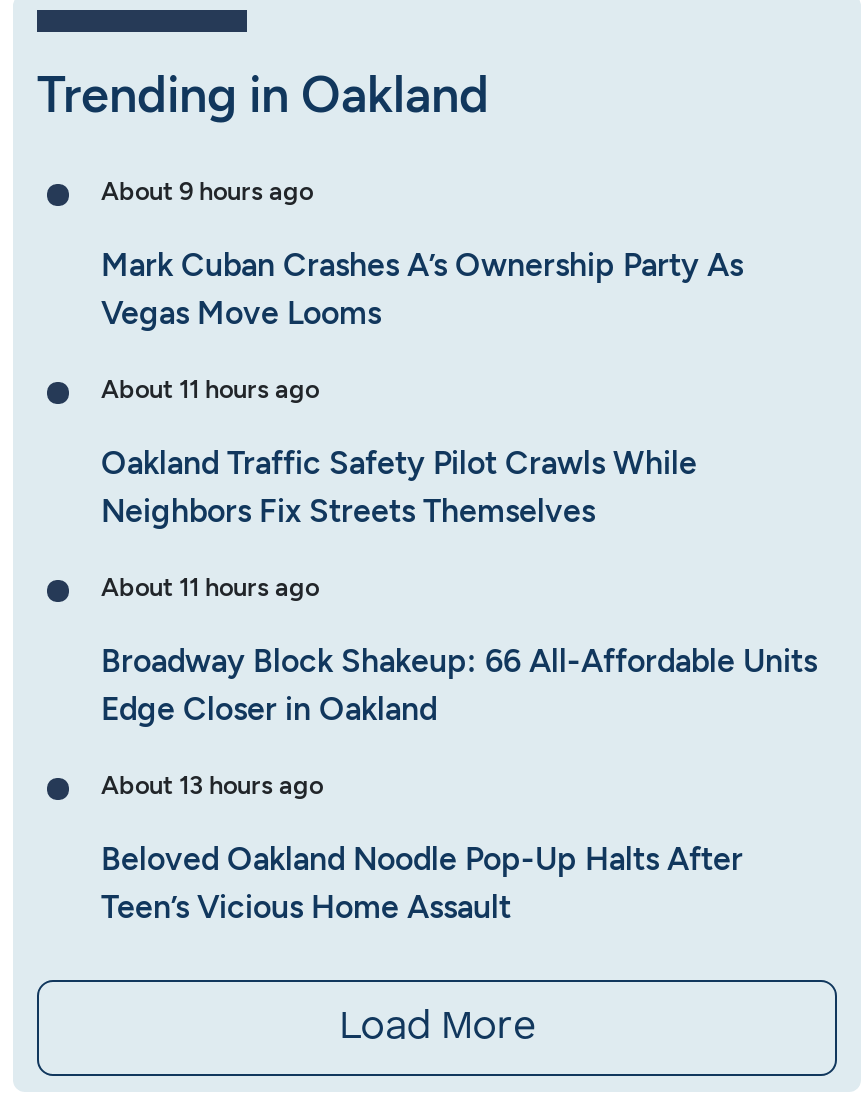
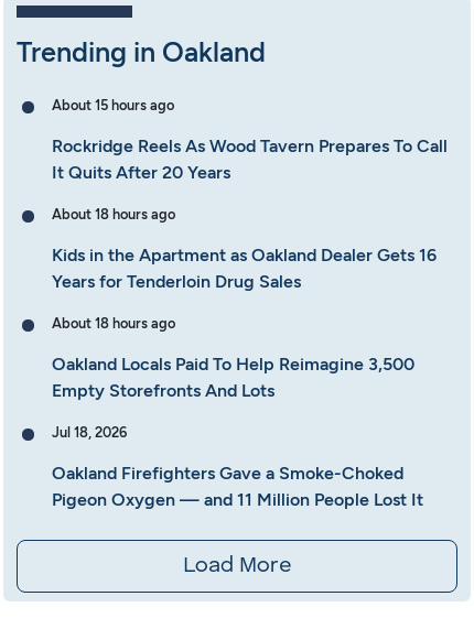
- About 9 hours ago
+ About 15 hours ago

- Mark Cuban Crashes A’s Ownership Party As
- Vegas Move Looms
+ Rockridge Reels As Wood Tavern Prepares To Call
+ It Quits After 20 Years

- About 11 hours ago
+ About 18 hours ago

- Oakland Traffic Safety Pilot Crawls While
- Neighbors Fix Streets Themselves
+ Kids in the Apartment as Oakland Dealer Gets 16
+ Years for Tenderloin Drug Sales

- About 11 hours ago
+ About 18 hours ago

- Broadway Block Shakeup: 66 All-Affordable Units
- Edge Closer in Oakland
+ Oakland Locals Paid To Help Reimagine 3,500
+ Empty Storefronts And Lots

- About 13 hours ago
+ Jul 18, 2026

- Beloved Oakland Noodle Pop-Up Halts After
- Teen’s Vicious Home Assault
+ Oakland Firefighters Gave a Smoke-Choked
+ Pigeon Oxygen — and 11 Million People Lost It
